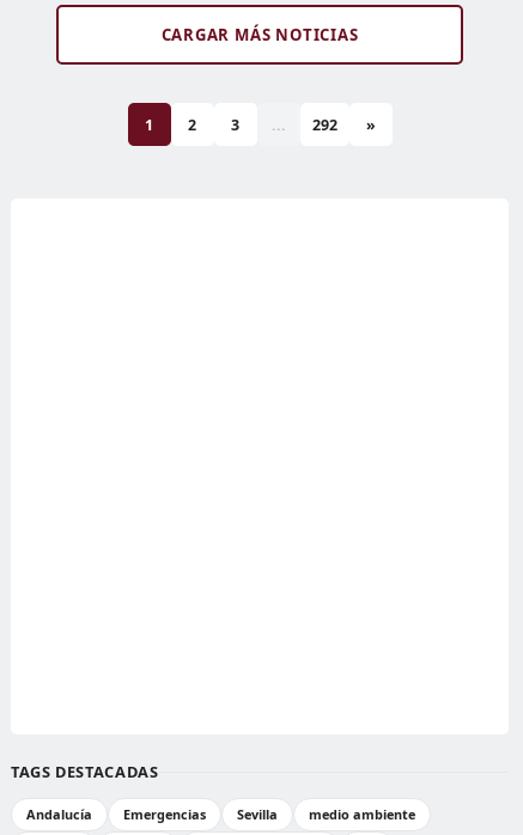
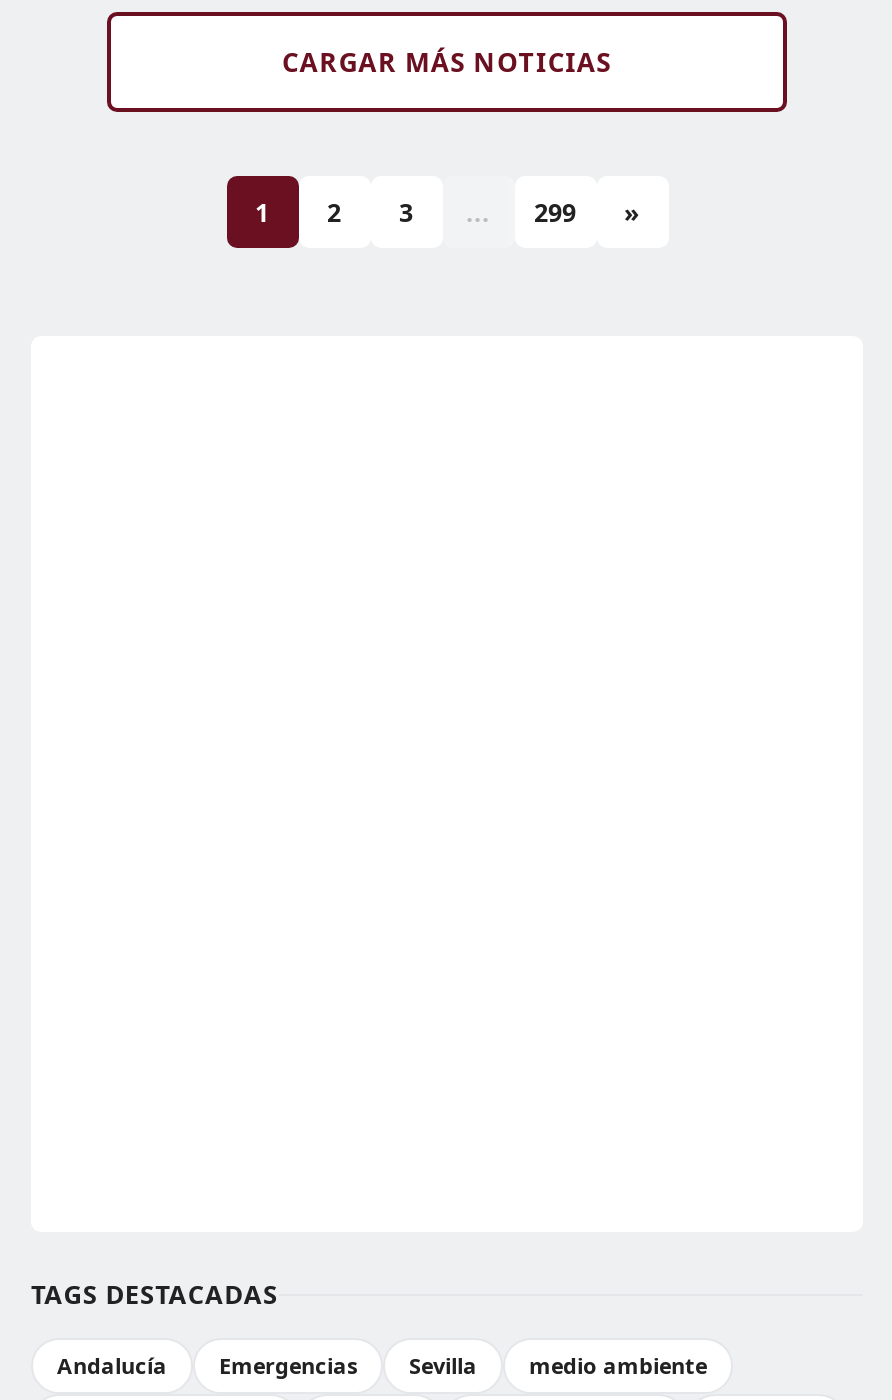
- 292
+ 299
